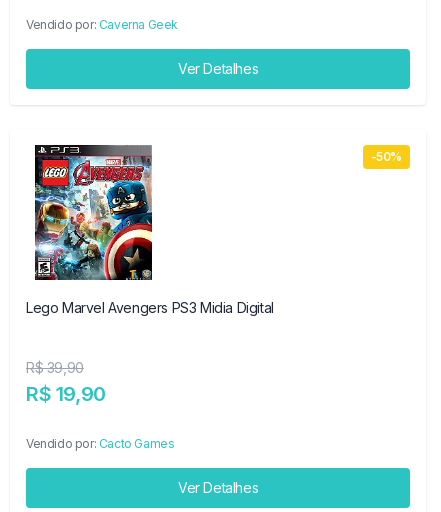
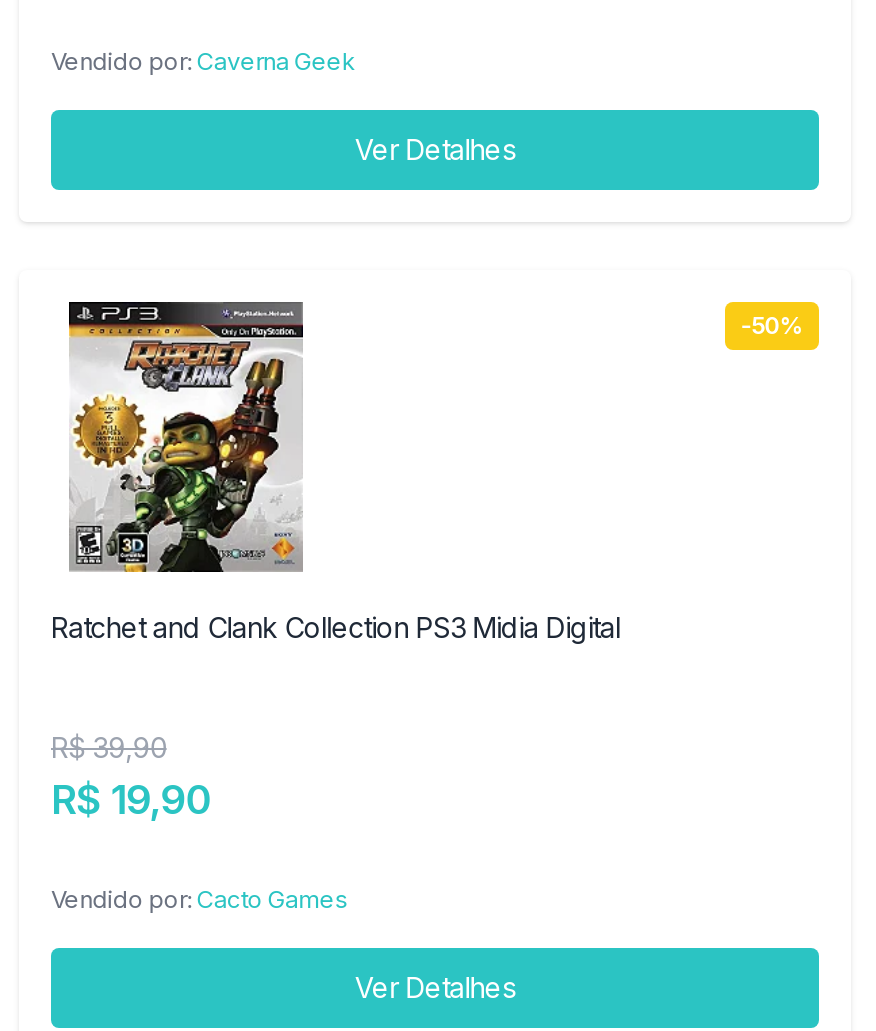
- [image]
- Lego Marvel Avengers PS3 Midia Digital
+ [image]
+ Ratchet and Clank Collection PS3 Midia Digital
